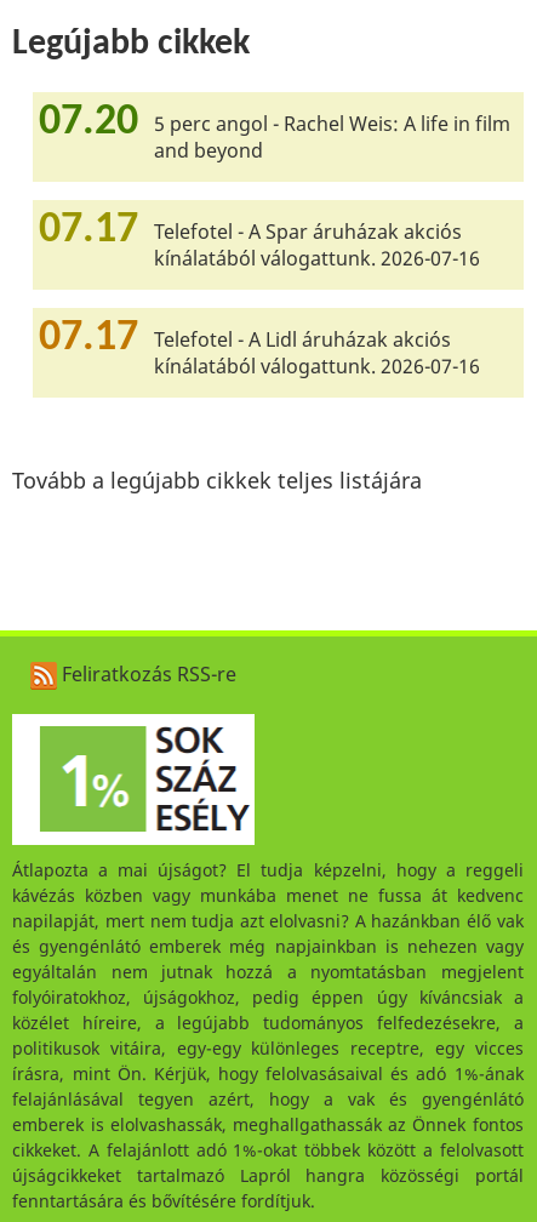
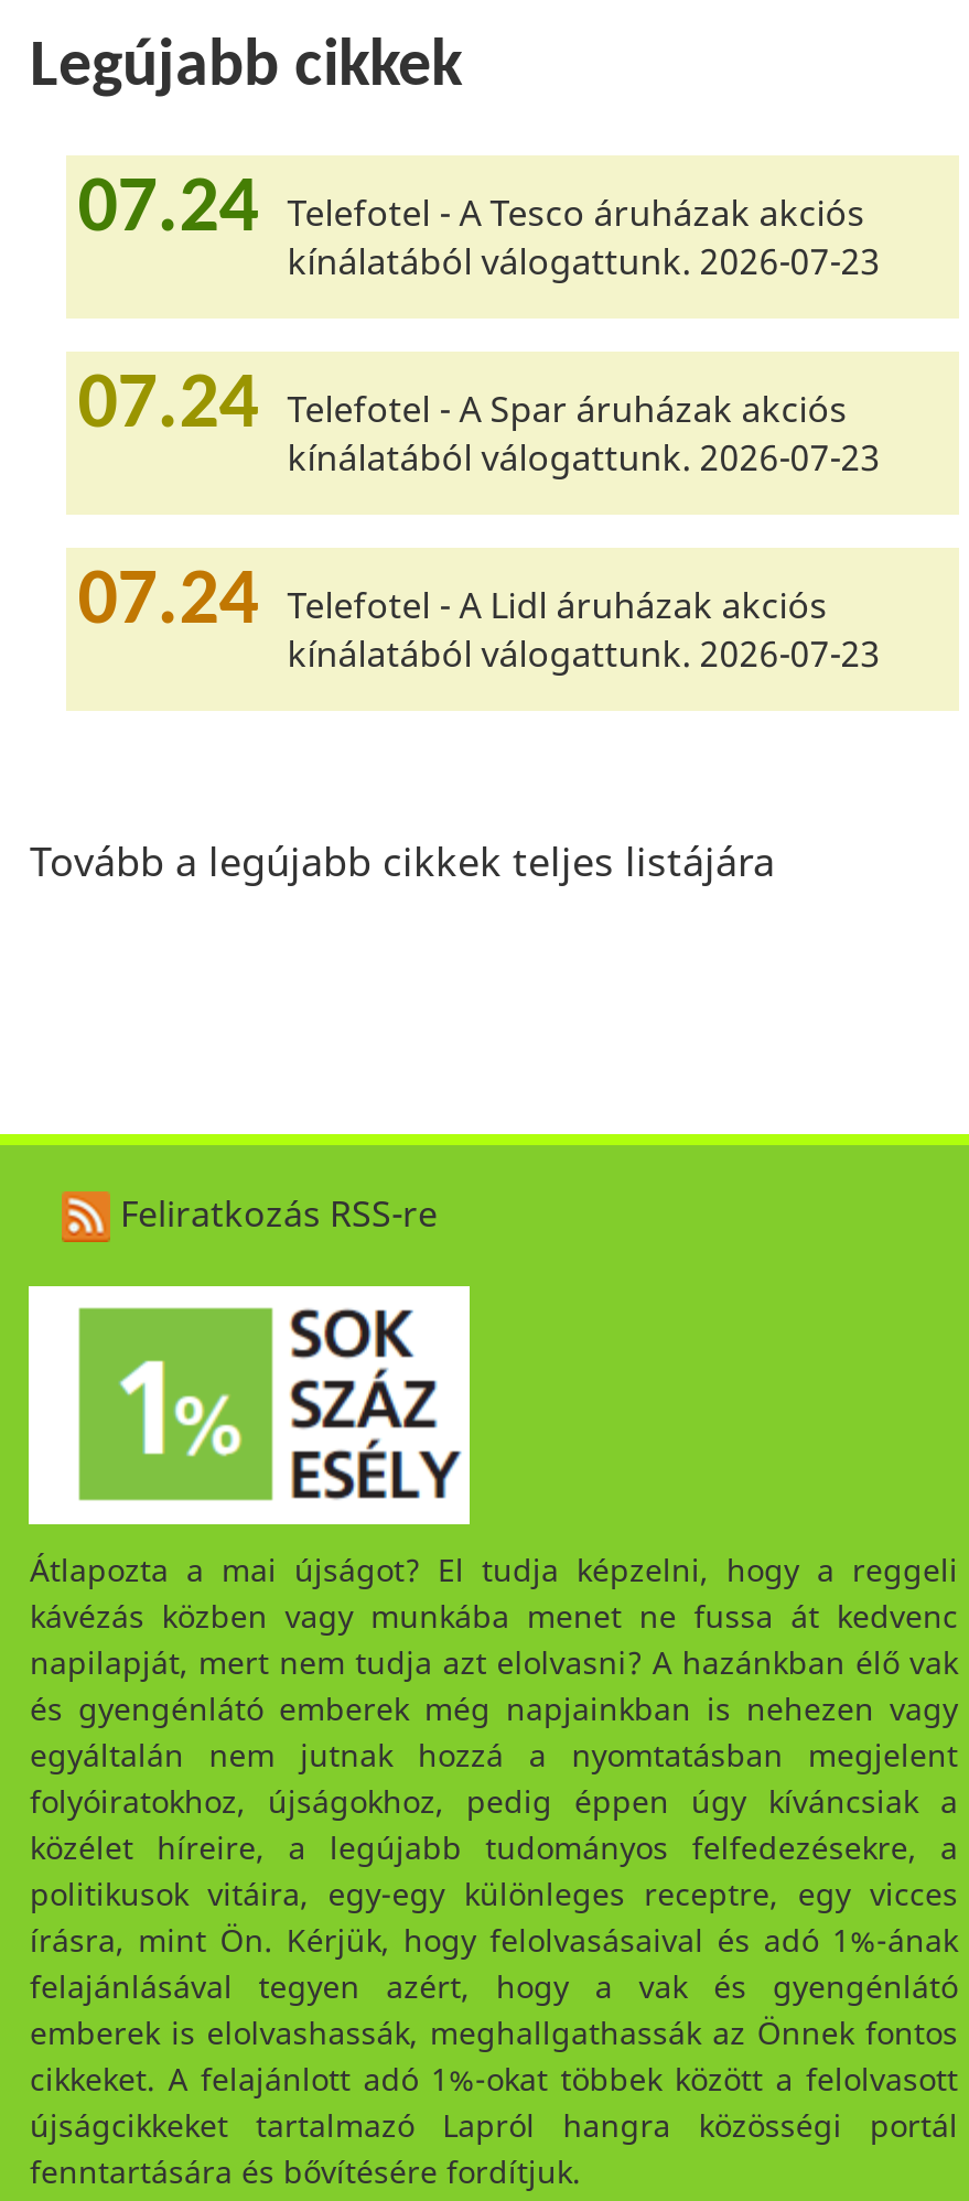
- 07.20 5 perc angol - Rachel Weis: A life in film
- and beyond
+ 07.24 Telefotel - A Tesco áruházak akciós
+ kínálatából válogattunk. 2026-07-23

- 07.17 Telefotel - A Spar áruházak akciós
- kínálatából válogattunk. 2026-07-16
+ 07.24 Telefotel - A Spar áruházak akciós
+ kínálatából válogattunk. 2026-07-23

- 07.17 Telefotel - A Lidl áruházak akciós
- kínálatából válogattunk. 2026-07-16
+ 07.24 Telefotel - A Lidl áruházak akciós
+ kínálatából válogattunk. 2026-07-23
